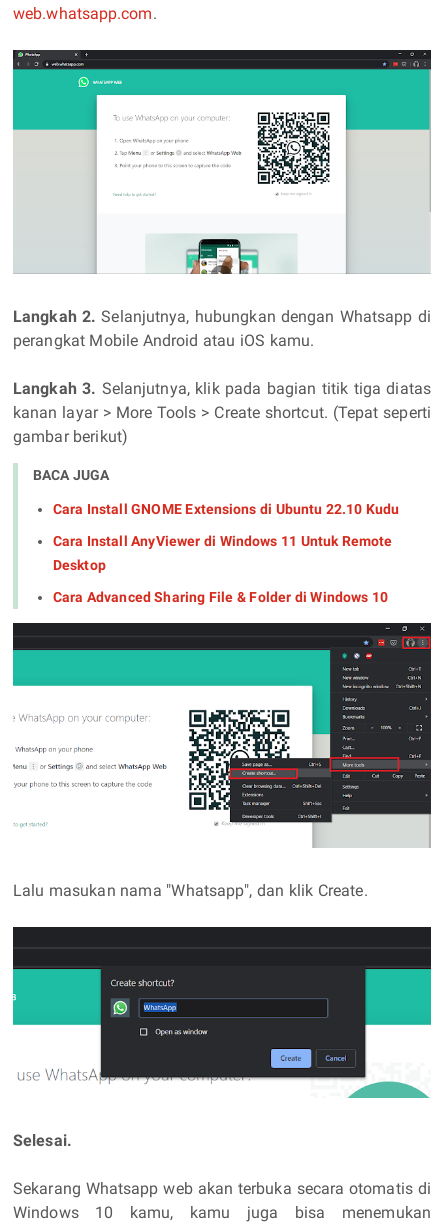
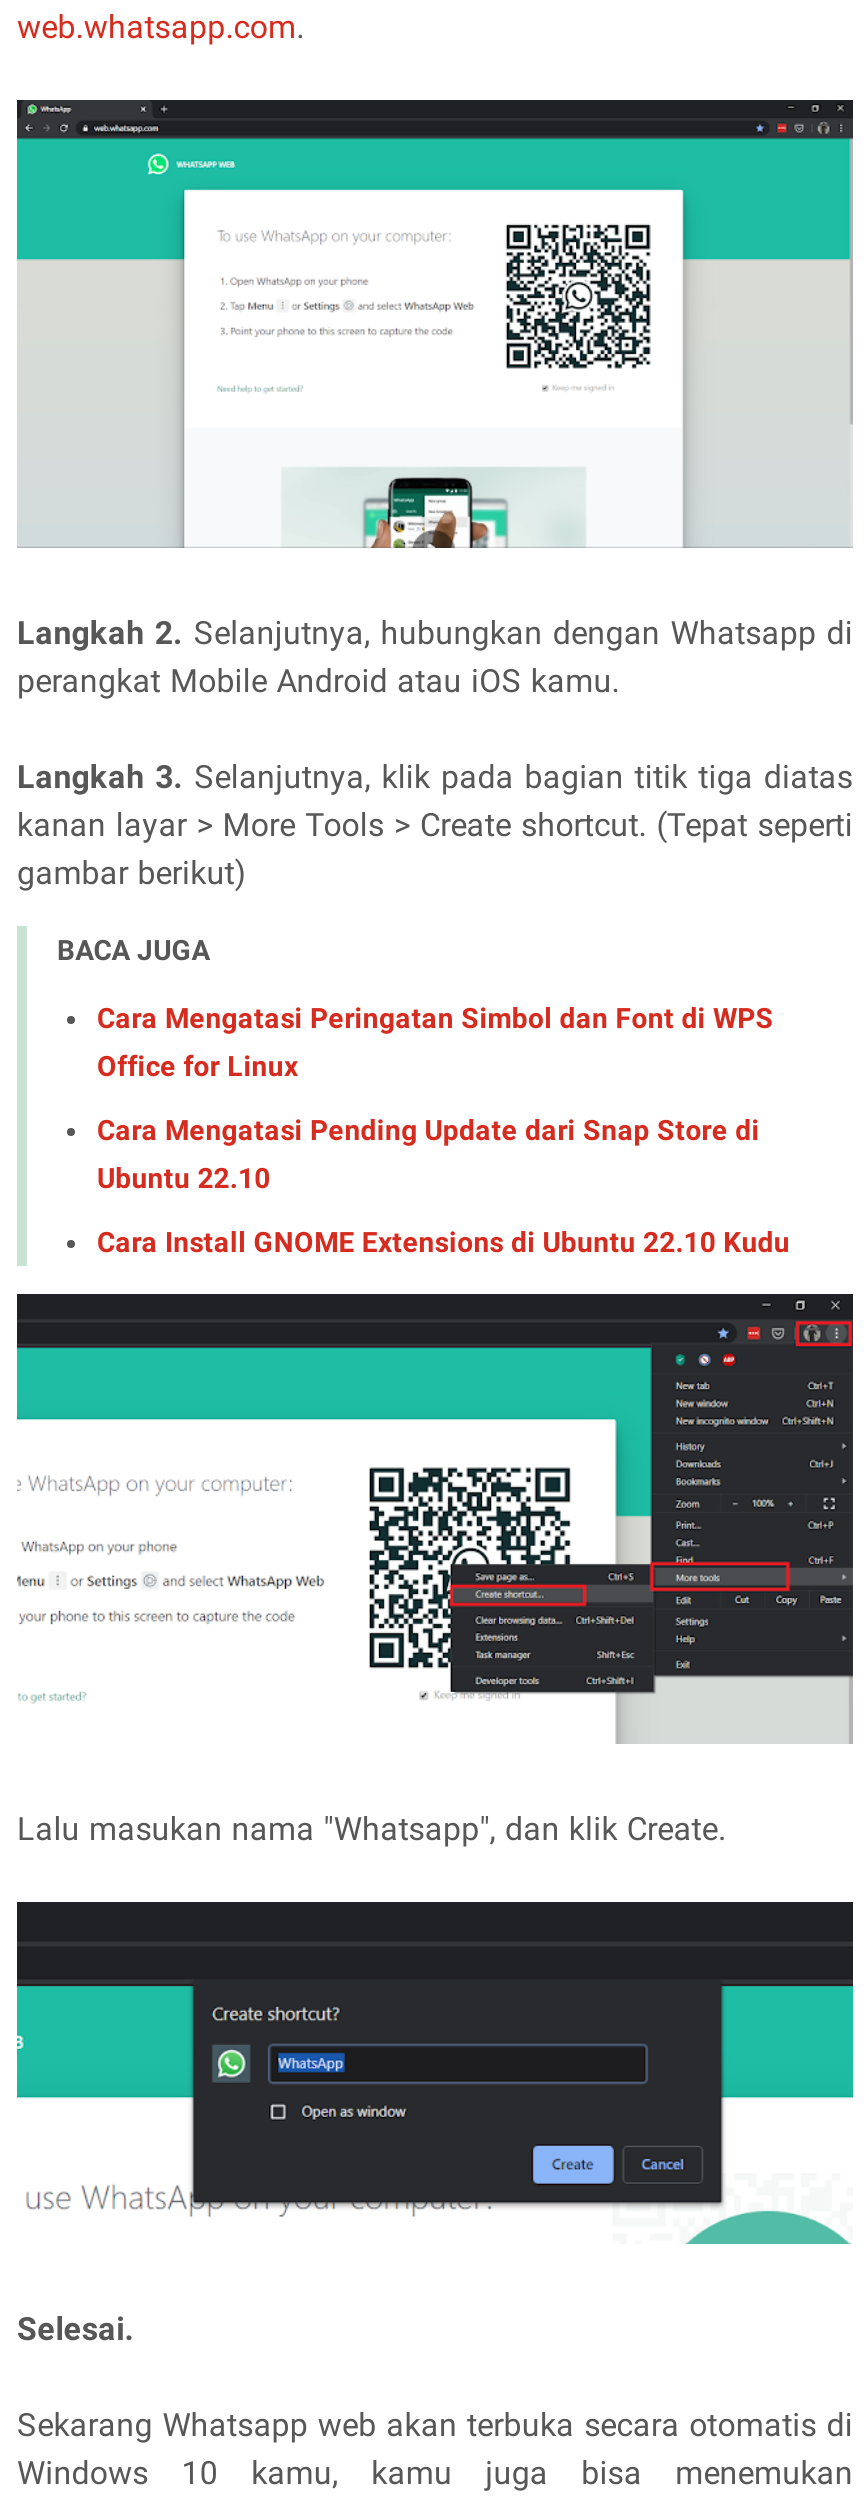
+ Cara Mengatasi Peringatan Simbol dan Font di WPS
+ Office for Linux
+ Cara Mengatasi Pending Update dari Snap Store di
+ Ubuntu 22.10

moved down: Cara Install GNOME Extensions di Ubuntu 22.10 Kudu

- Cara Install AnyViewer di Windows 11 Untuk Remote
- Desktop
- Cara Advanced Sharing File & Folder di Windows 10
